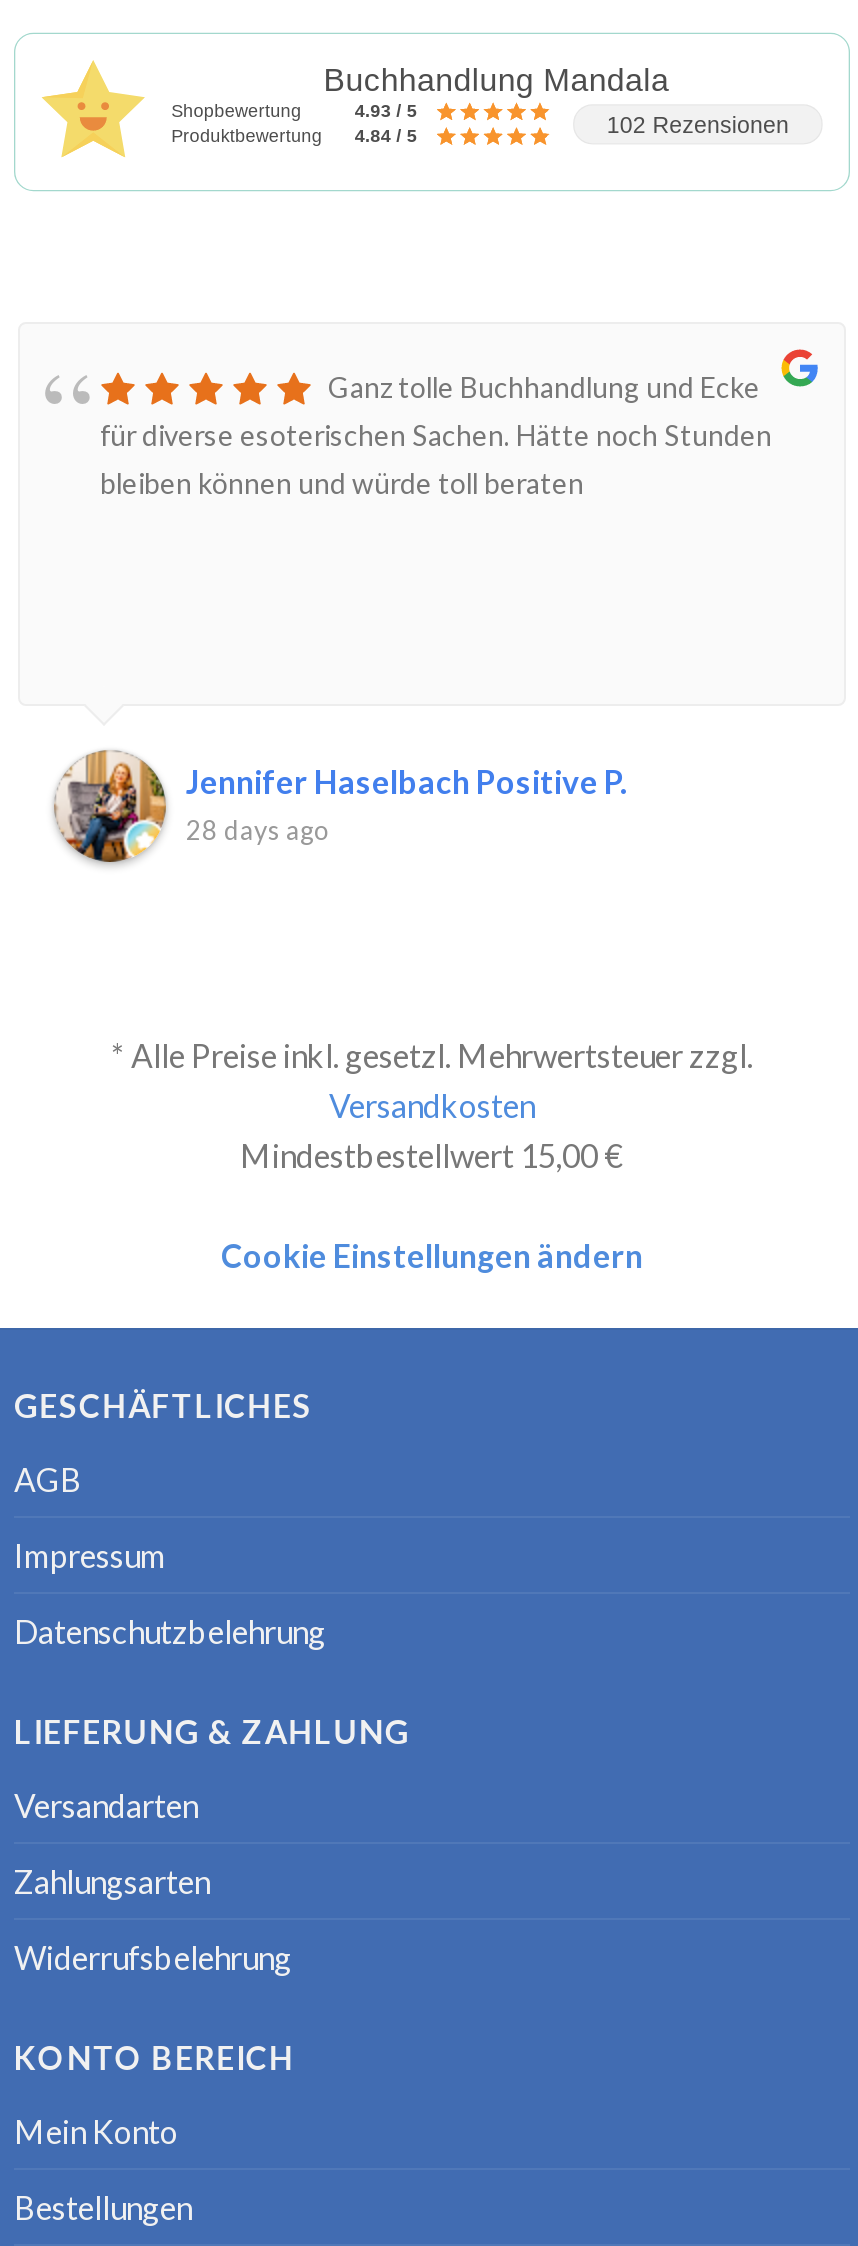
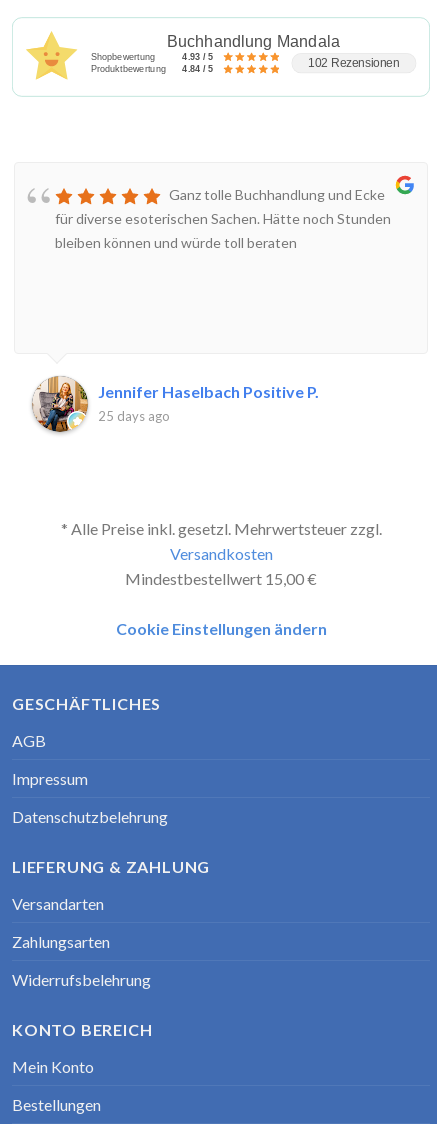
- 28 days ago
+ 25 days ago
